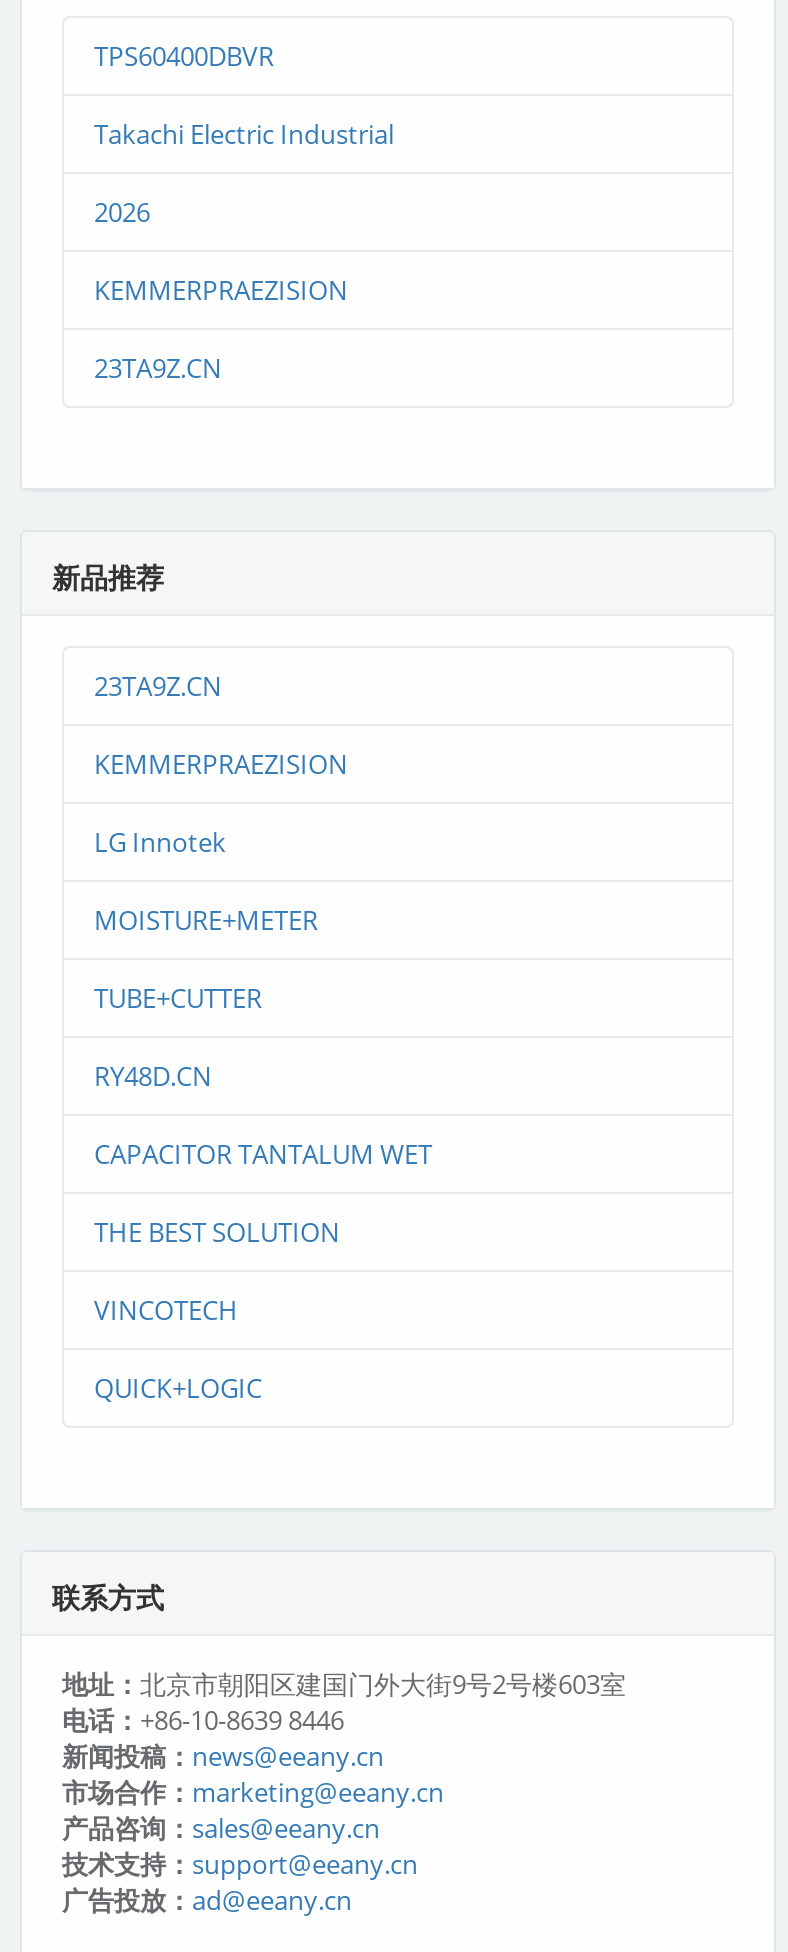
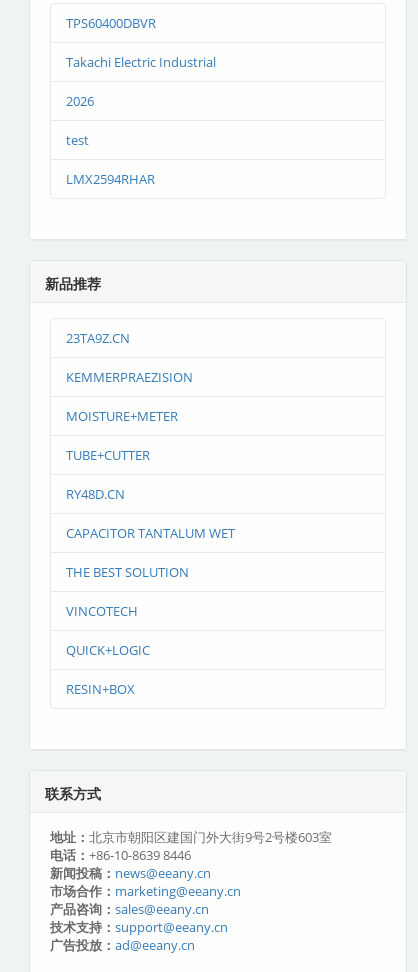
- KEMMERPRAEZISION
+ test

- 23TA9Z.CN
+ LMX2594RHAR

- LG Innotek

moved up: MOISTURE+METER | TUBE+CUTTER | RY48D.CN | CAPACITOR TANTALUM WET | THE BEST SOLUTION | VINCOTECH | QUICK+LOGIC

+ RESIN+BOX
